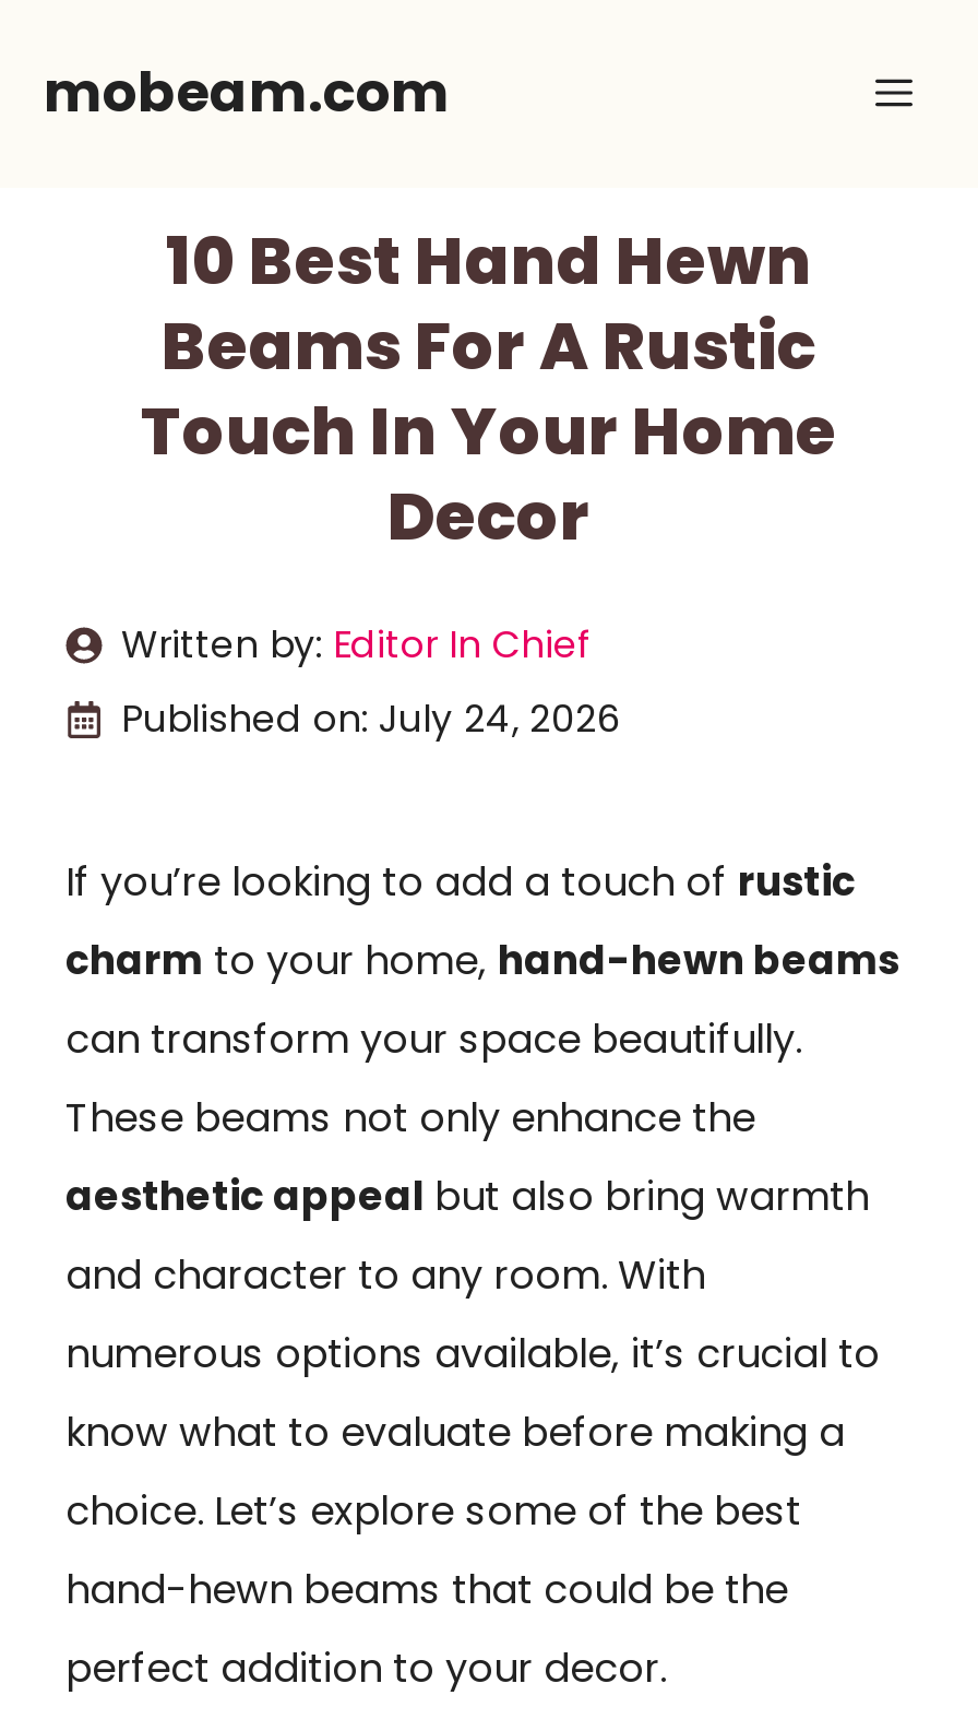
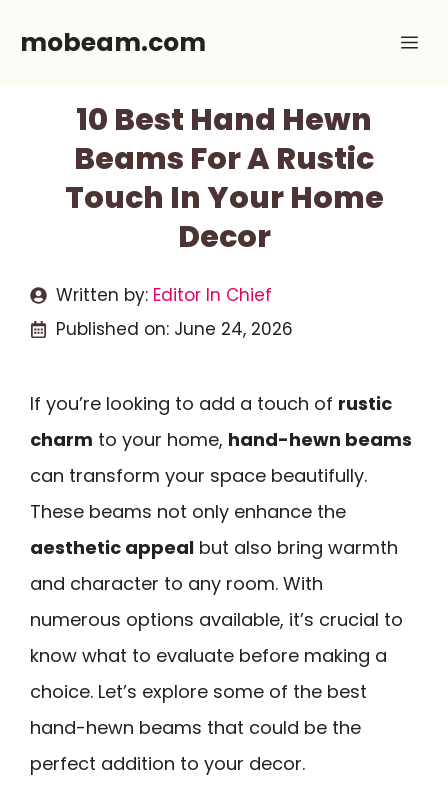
- Published on: July 24, 2026
+ Published on: June 24, 2026
